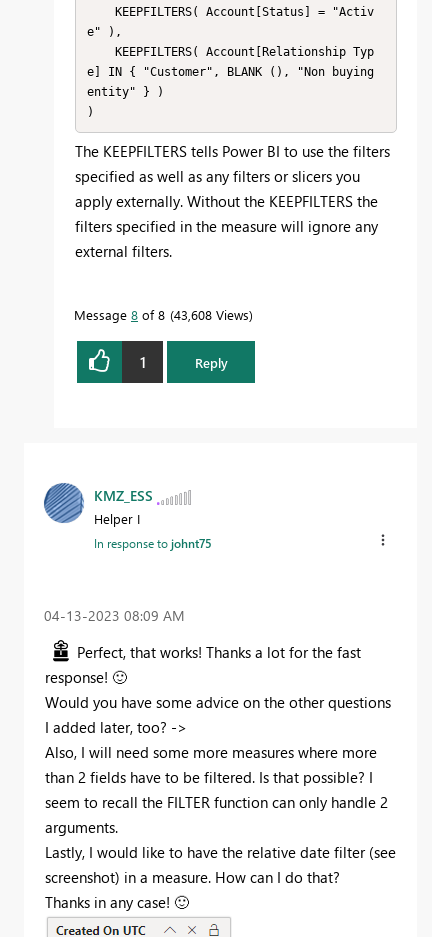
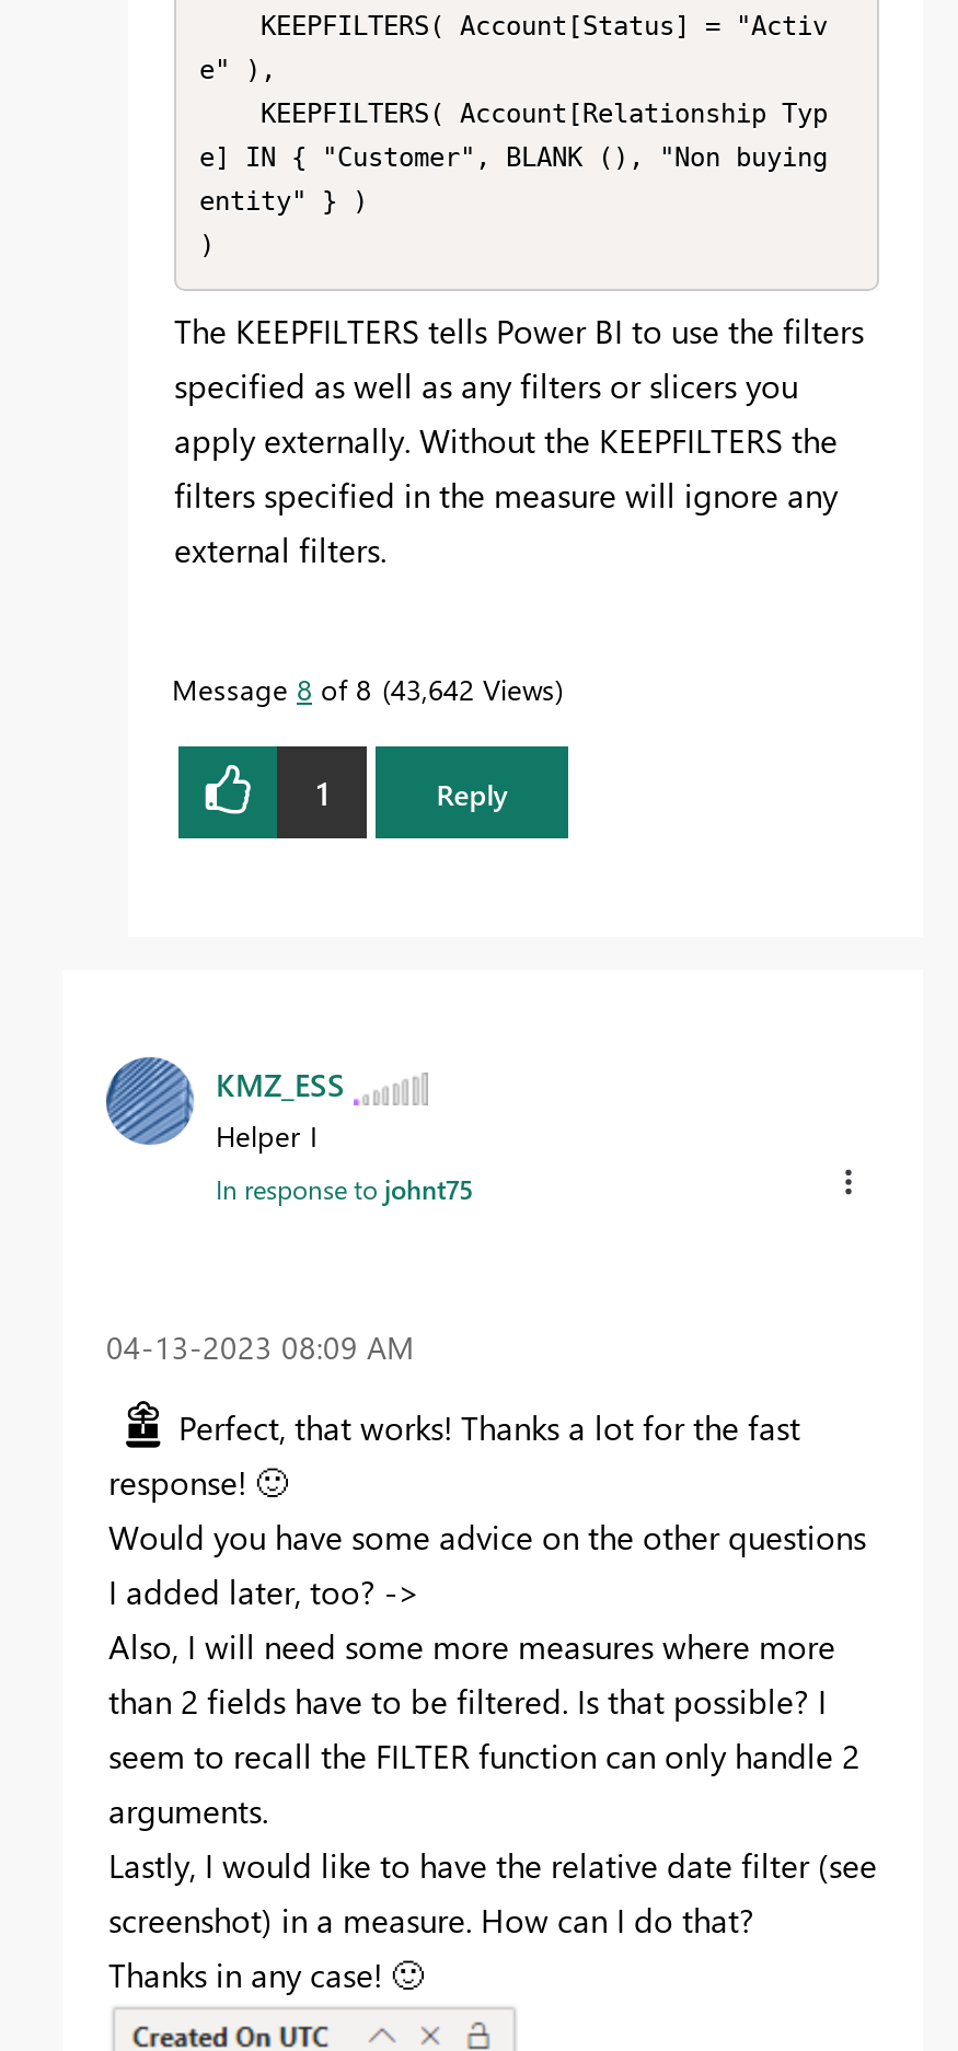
- Message 8 of 8 43,608 Views
+ Message 8 of 8 43,642 Views
